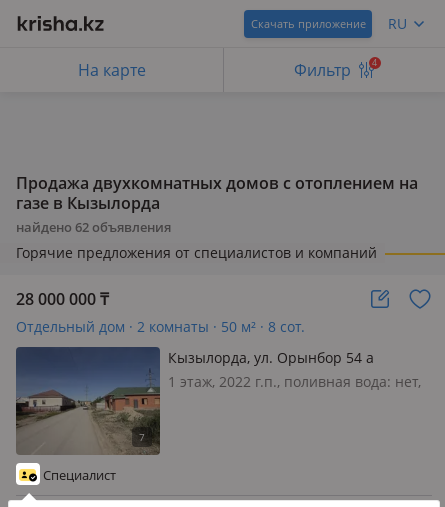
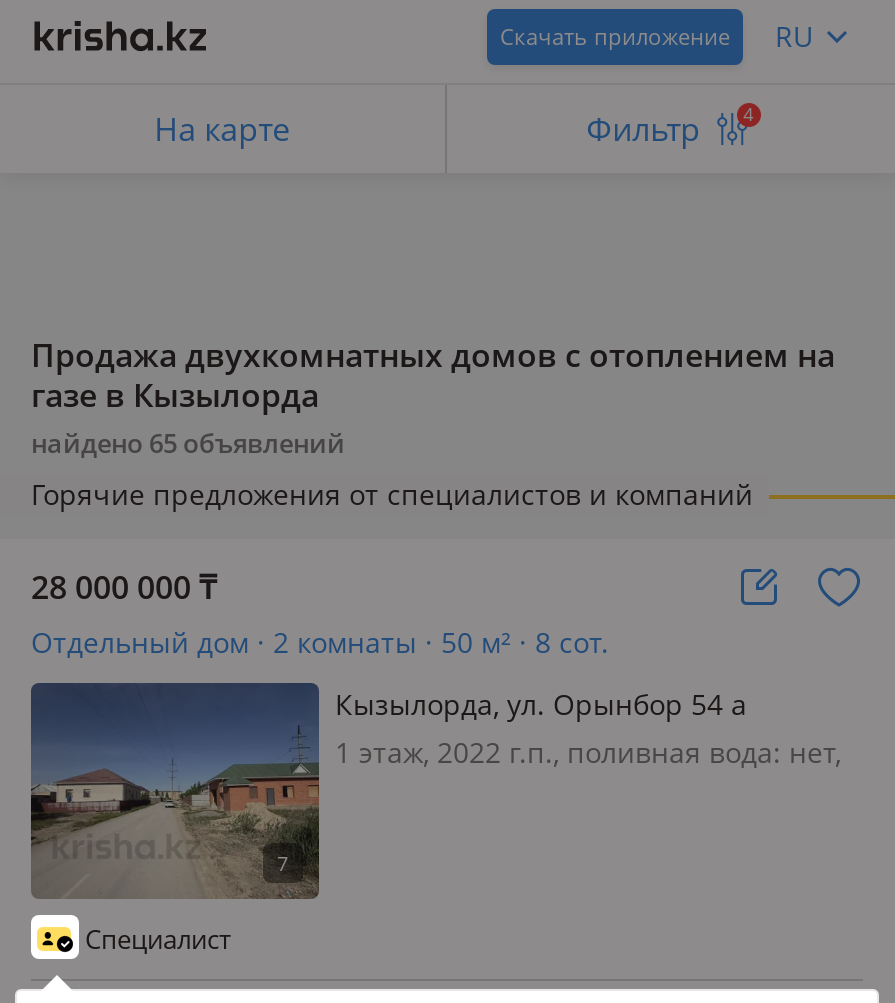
- найдено 62 объявления
+ найдено 65 объявлений
